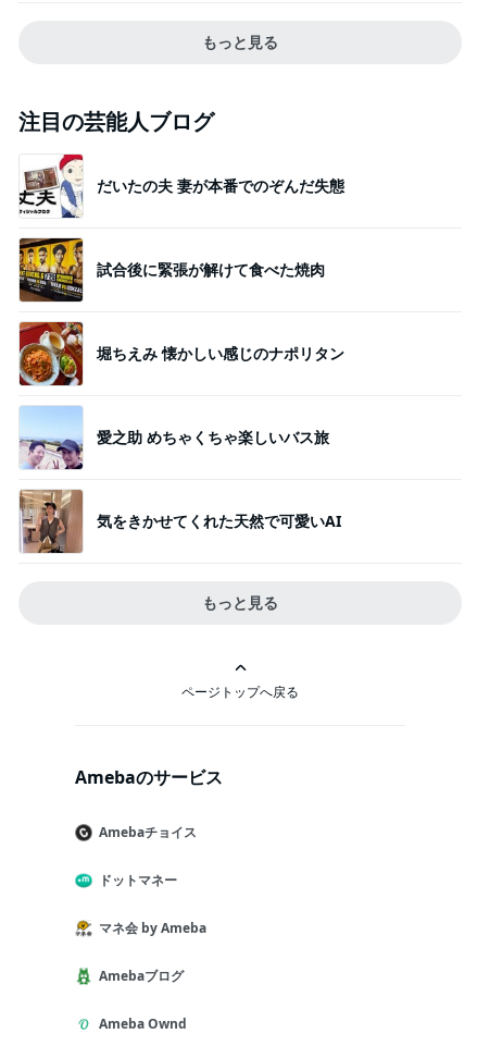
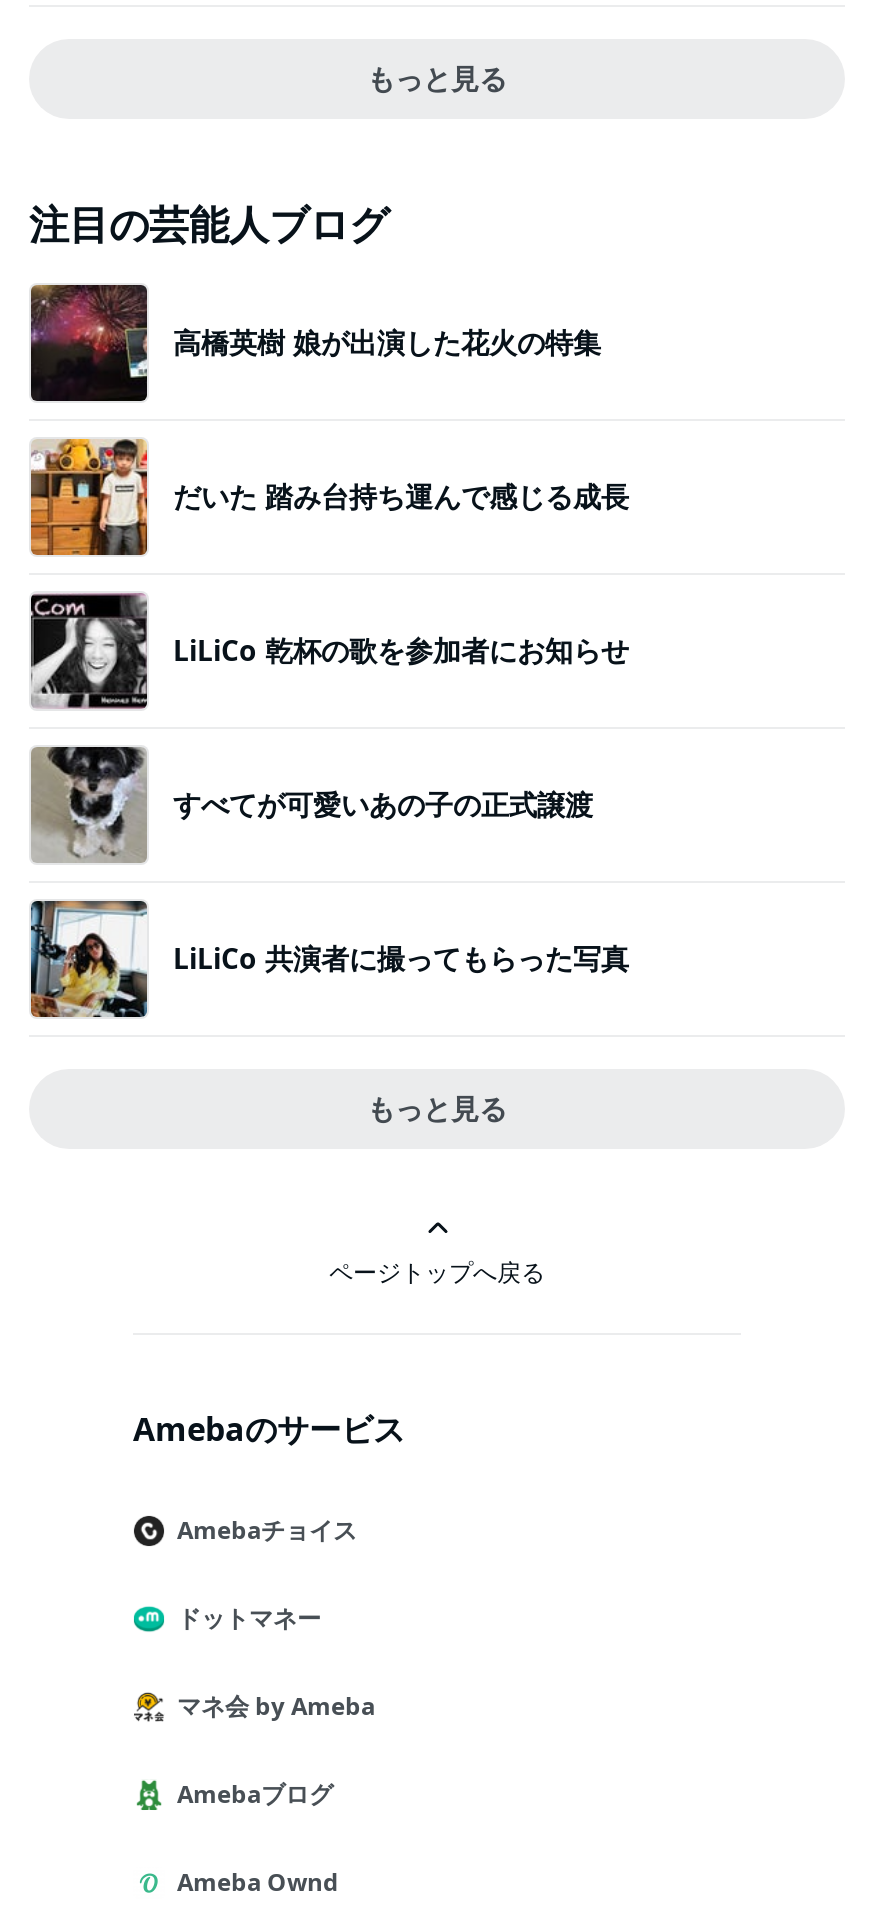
- [image]
- だいたの夫 妻が本番でのぞんだ失態
+ [image]
+ 高橋英樹 娘が出演した花火の特集

- [image]
- 試合後に緊張が解けて食べた焼肉
+ [image]
+ だいた 踏み台持ち運んで感じる成長

- [image]
- 堀ちえみ 懐かしい感じのナポリタン
+ [image]
+ LiLiCo 乾杯の歌を参加者にお知らせ

- [image]
- 愛之助 めちゃくちゃ楽しいバス旅
+ [image]
+ すべてが可愛いあの子の正式譲渡

- [image]
- 気をきかせてくれた天然で可愛いAI
+ [image]
+ LiLiCo 共演者に撮ってもらった写真
